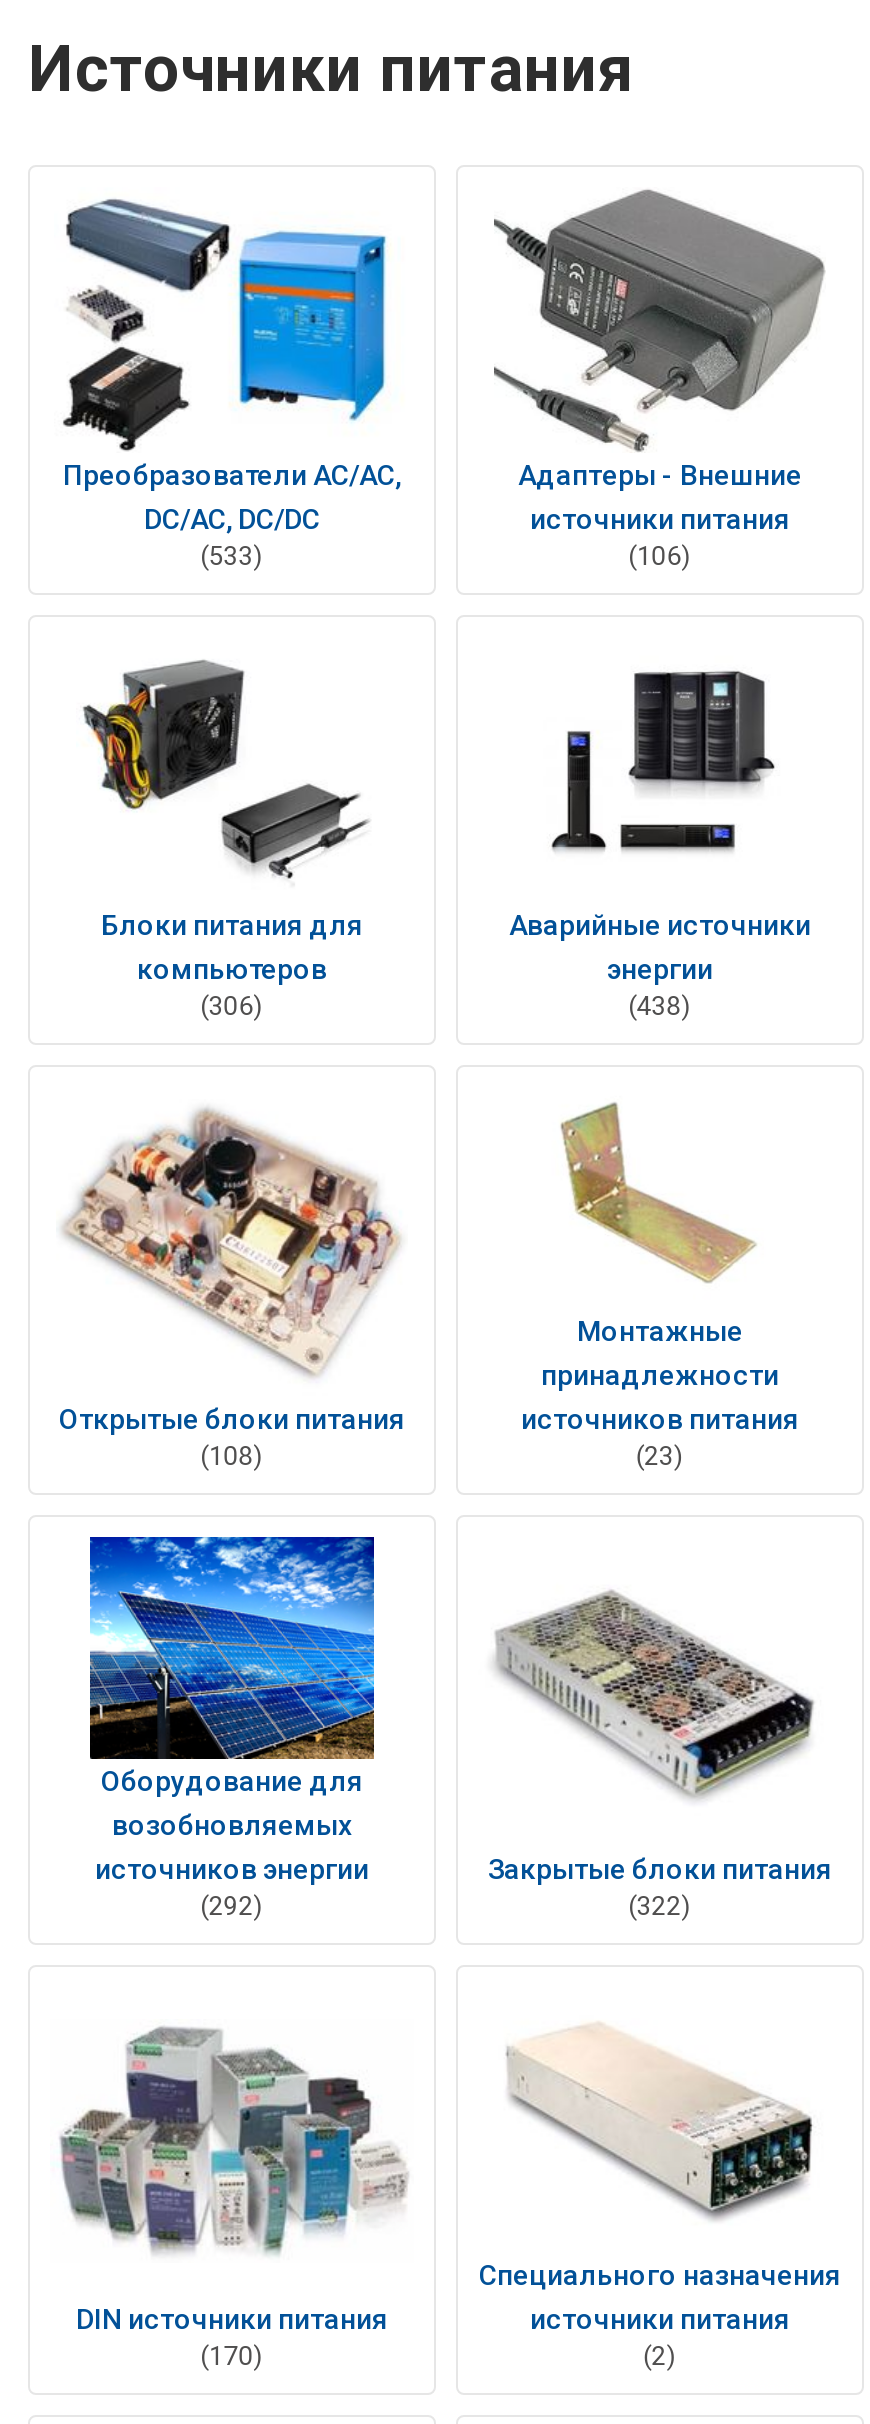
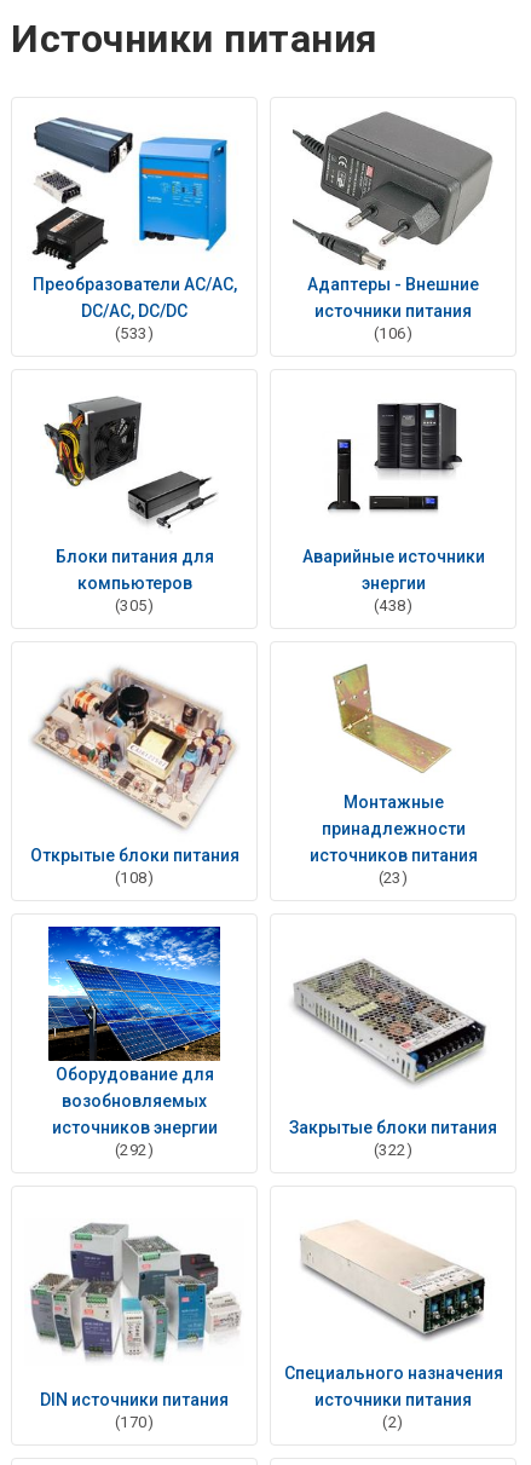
- (306)
+ (305)
